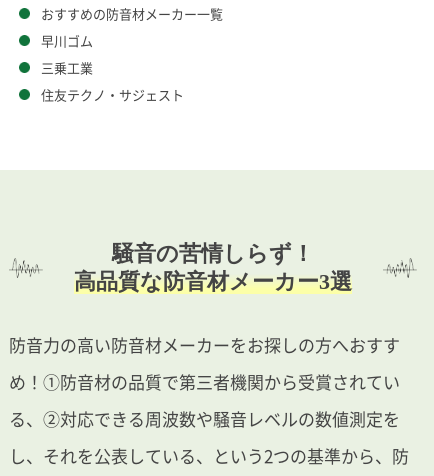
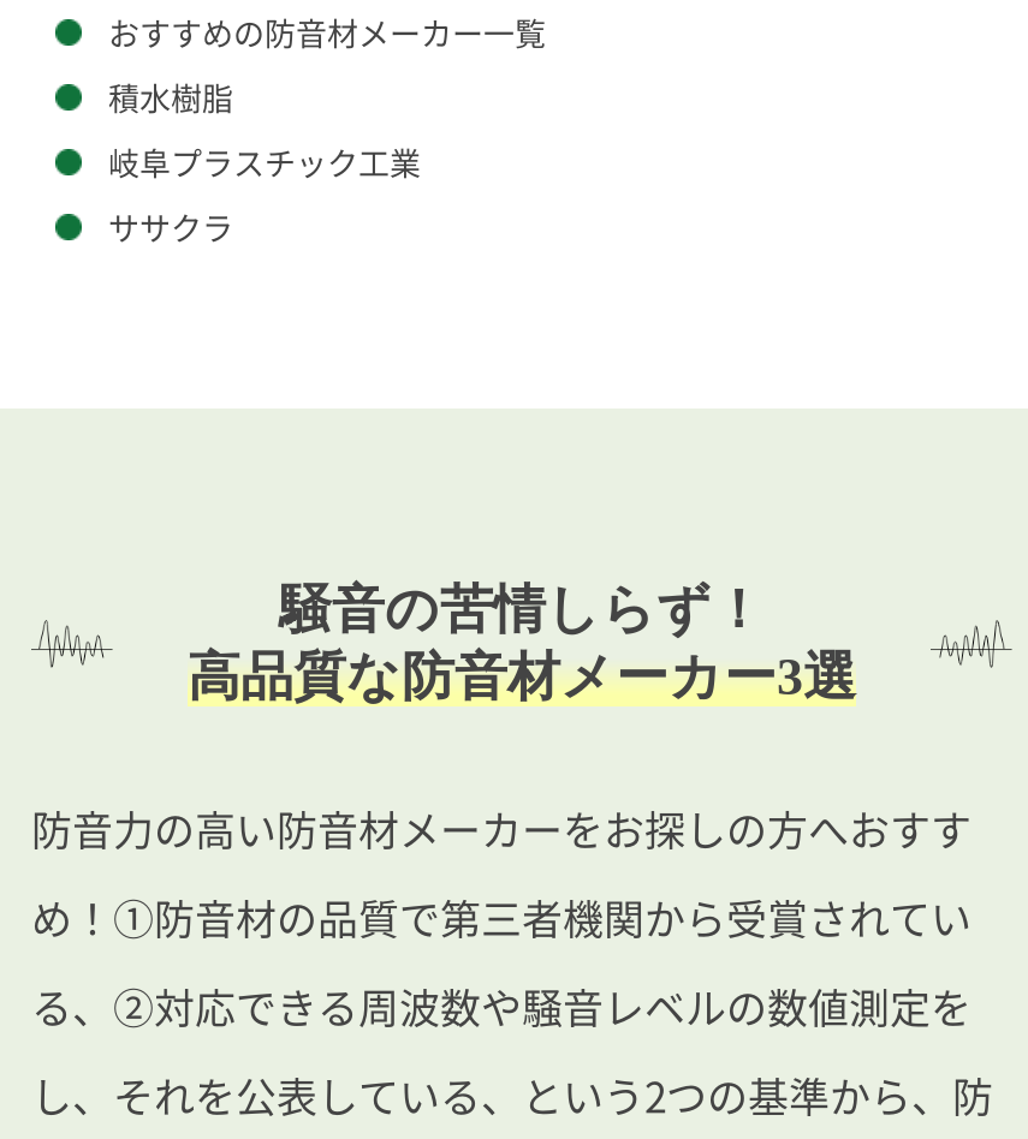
- 早川ゴム
- 三乗工業
- 住友テクノ・サジェスト
+ 積水樹脂
+ 岐阜プラスチック工業
+ ササクラ
